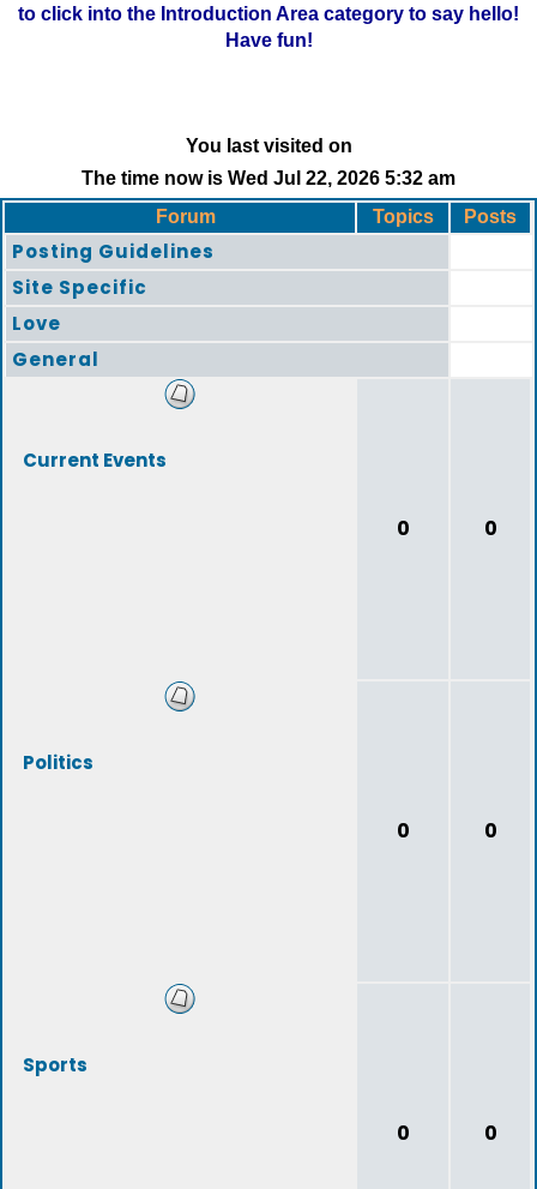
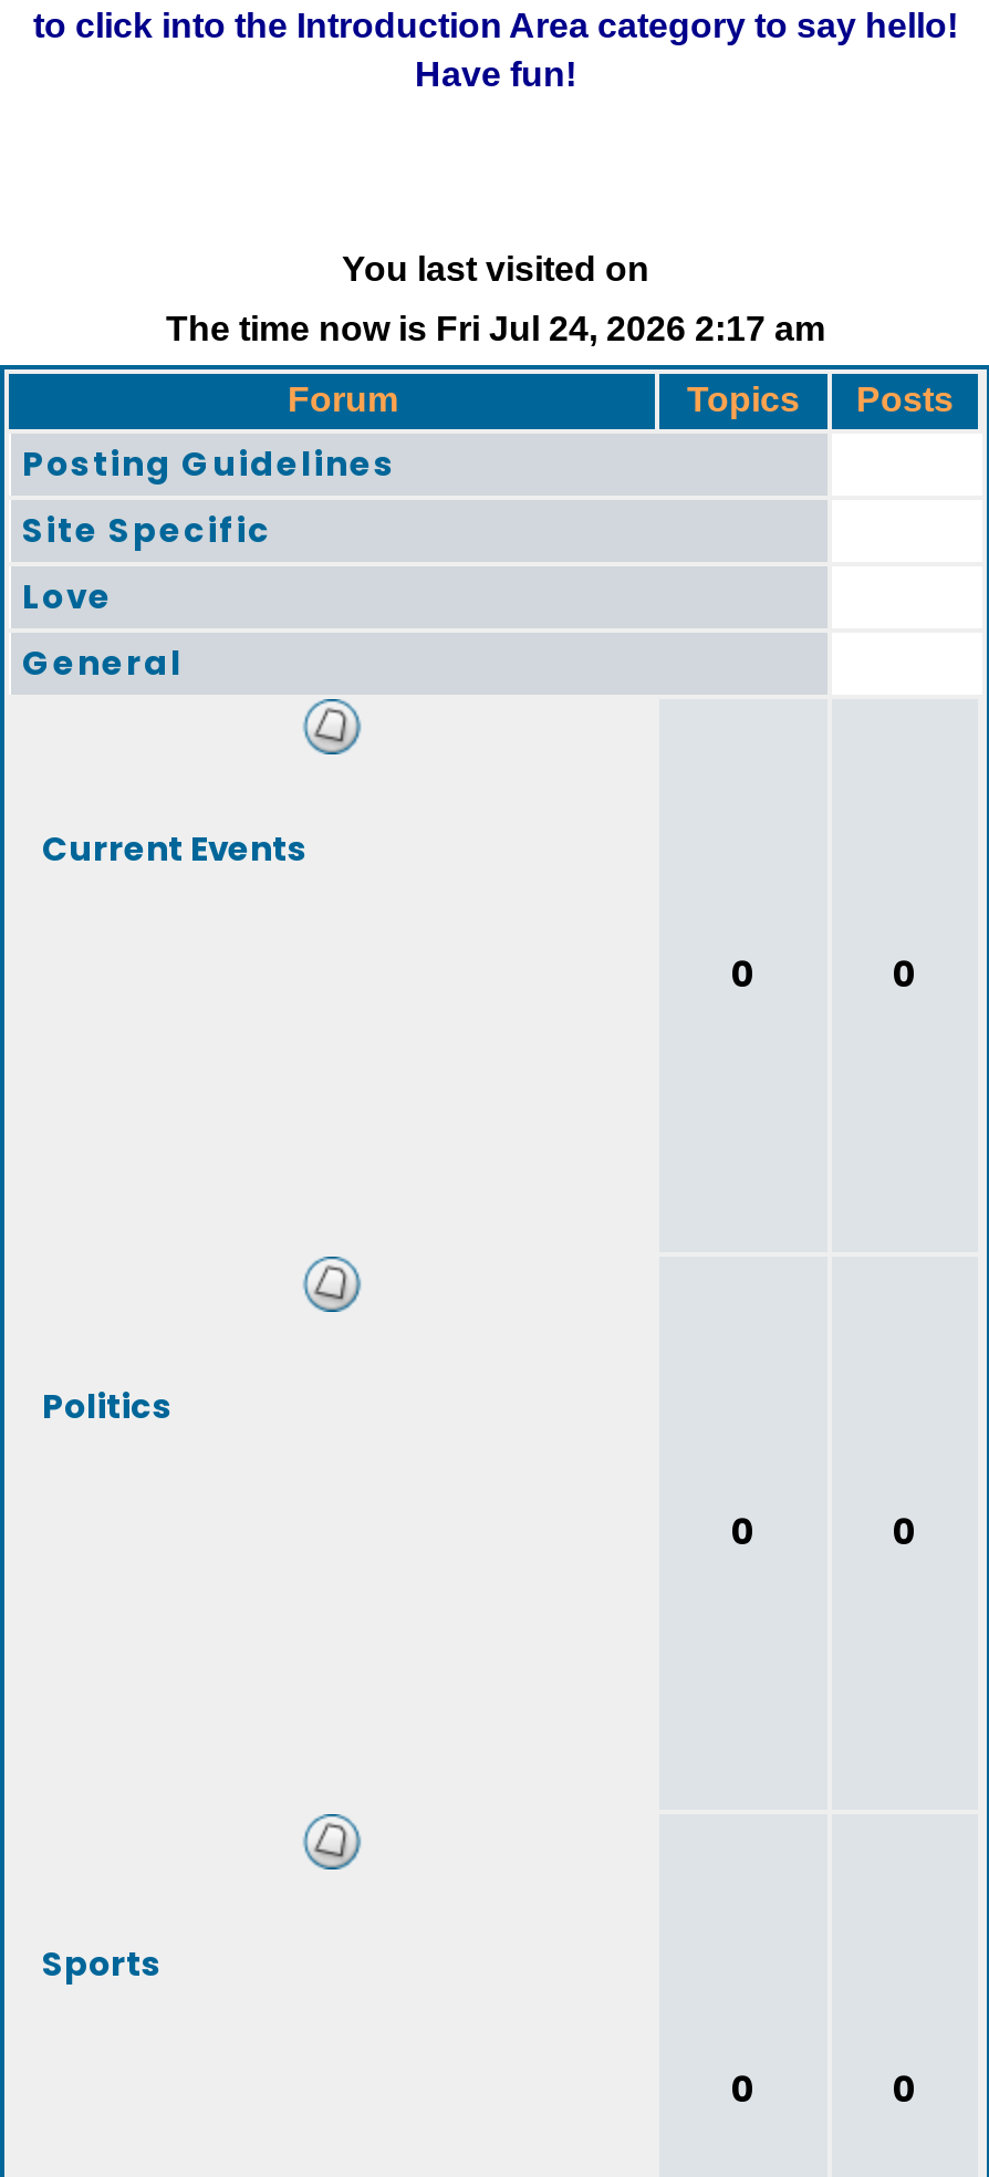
- The time now is Wed Jul 22, 2026 5:32 am
+ The time now is Fri Jul 24, 2026 2:17 am
